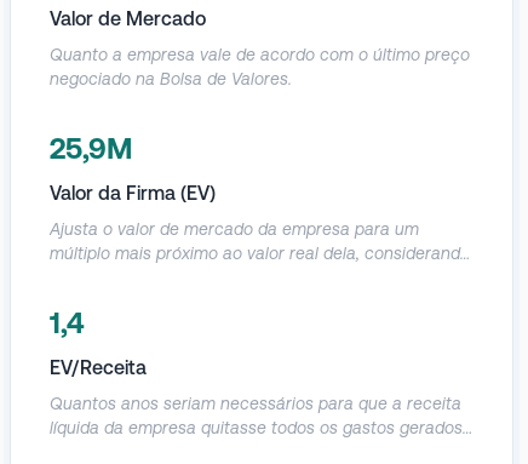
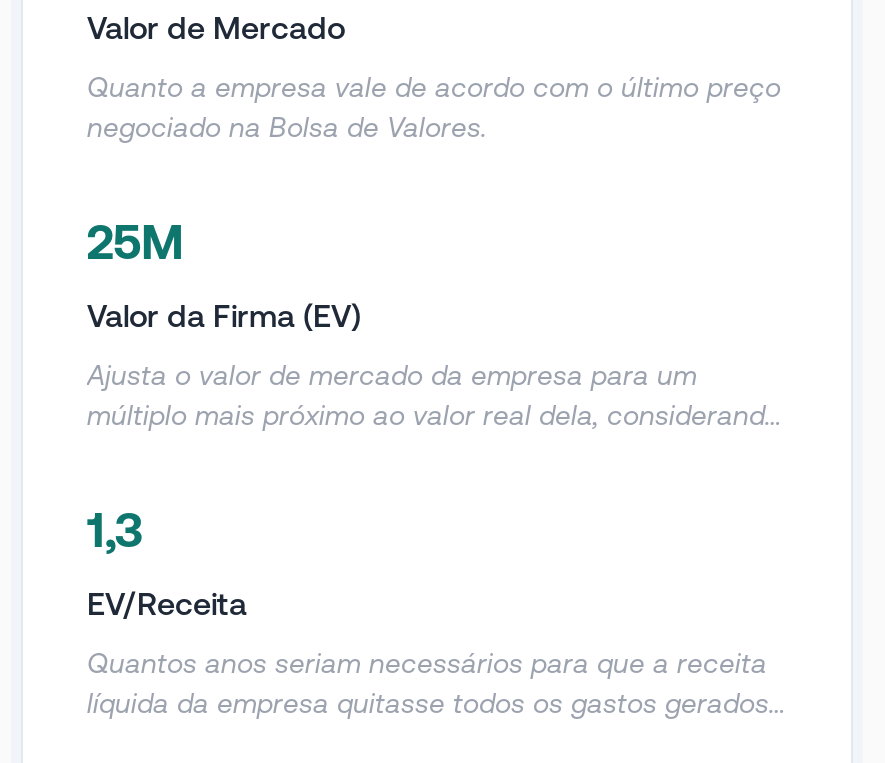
- 25,9M
+ 25M

- 1,4
+ 1,3
